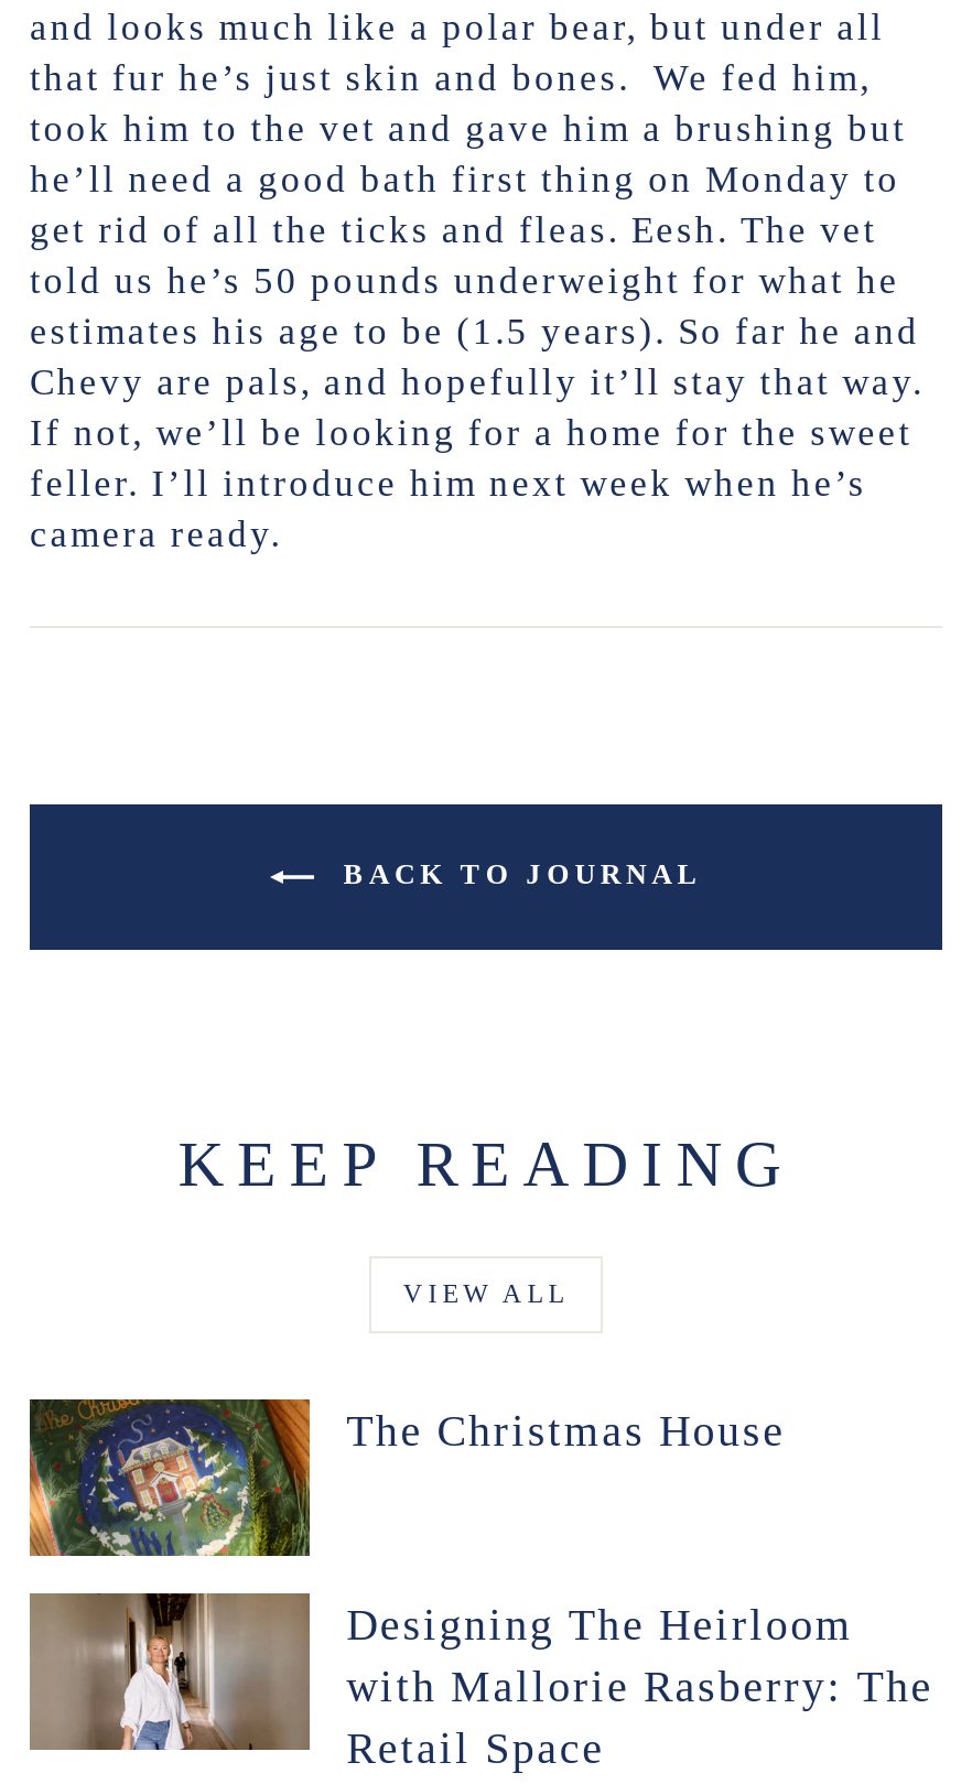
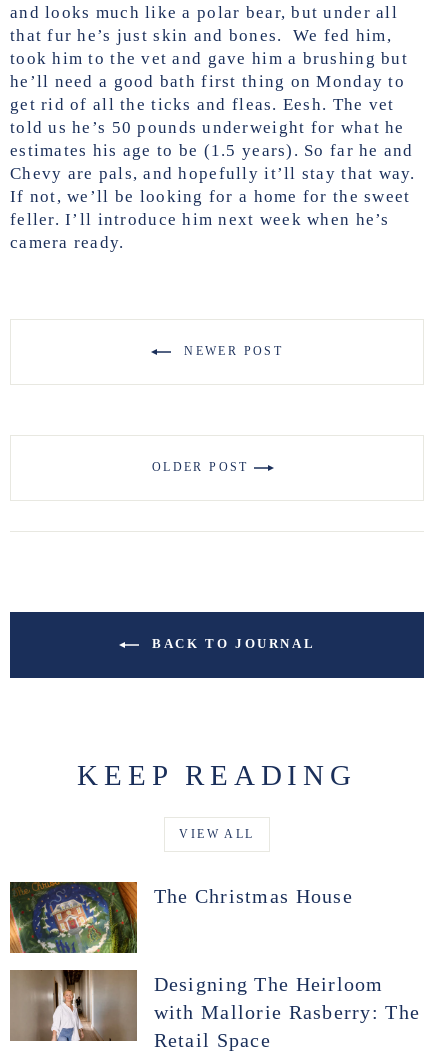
+ OLDER POST

+ NEWER POST
